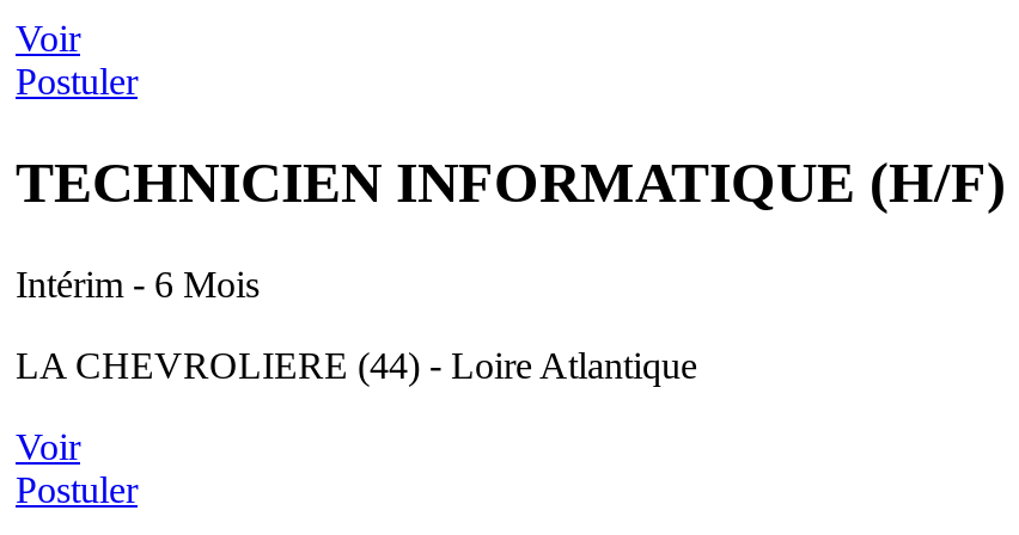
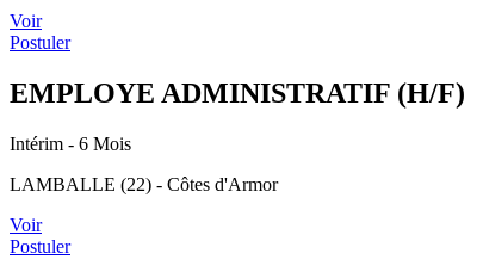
- TECHNICIEN INFORMATIQUE (H/F)
+ EMPLOYE ADMINISTRATIF (H/F)

- LA CHEVROLIERE (44) - Loire Atlantique
+ LAMBALLE (22) - Côtes d'Armor
